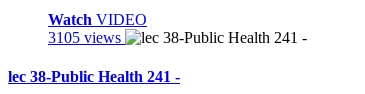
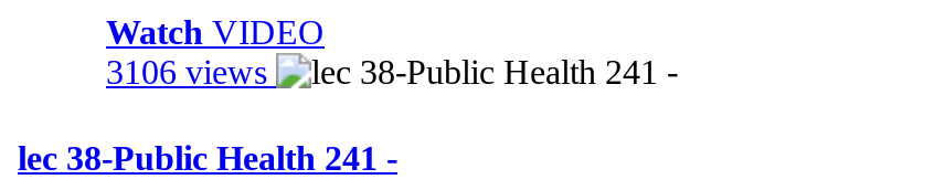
- 3105 views
+ 3106 views
